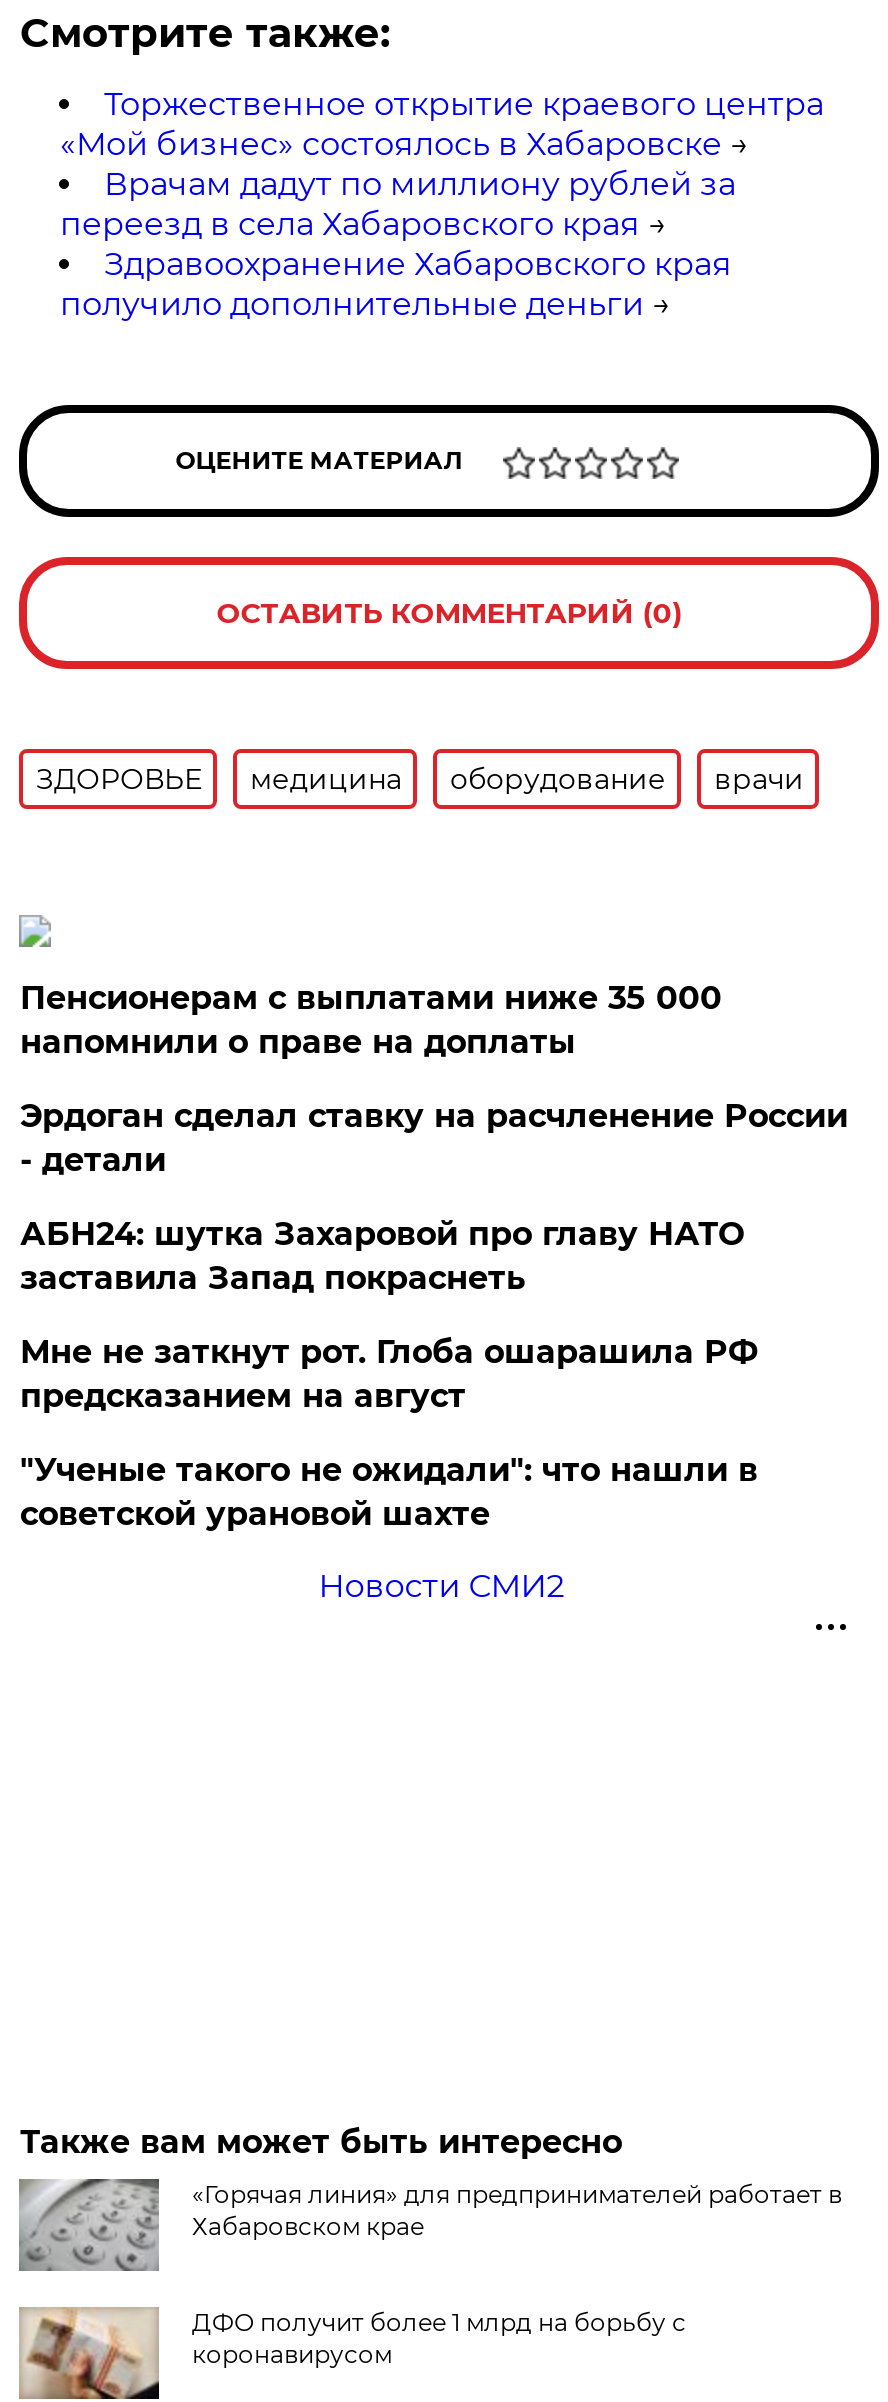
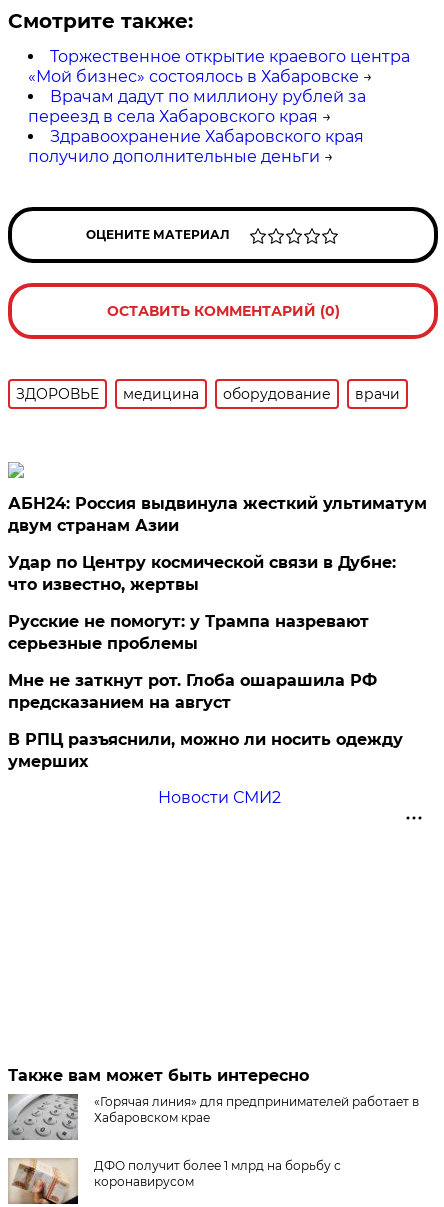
- Пенсионерам с выплатами ниже 35 000
- напомнили о праве на доплаты
+ АБН24: Россия выдвинула жесткий ультиматум
+ двум странам Азии

- Эрдоган сделал ставку на расчленение России
- - детали
+ Удар по Центру космической связи в Дубне:
+ что известно, жертвы

- АБН24: шутка Захаровой про главу НАТО
- заставила Запад покраснеть
+ Русские не помогут: у Трампа назревают
+ серьезные проблемы

- "Ученые такого не ожидали": что нашли в
- советской урановой шахте
+ В РПЦ разъяснили, можно ли носить одежду
+ умерших
